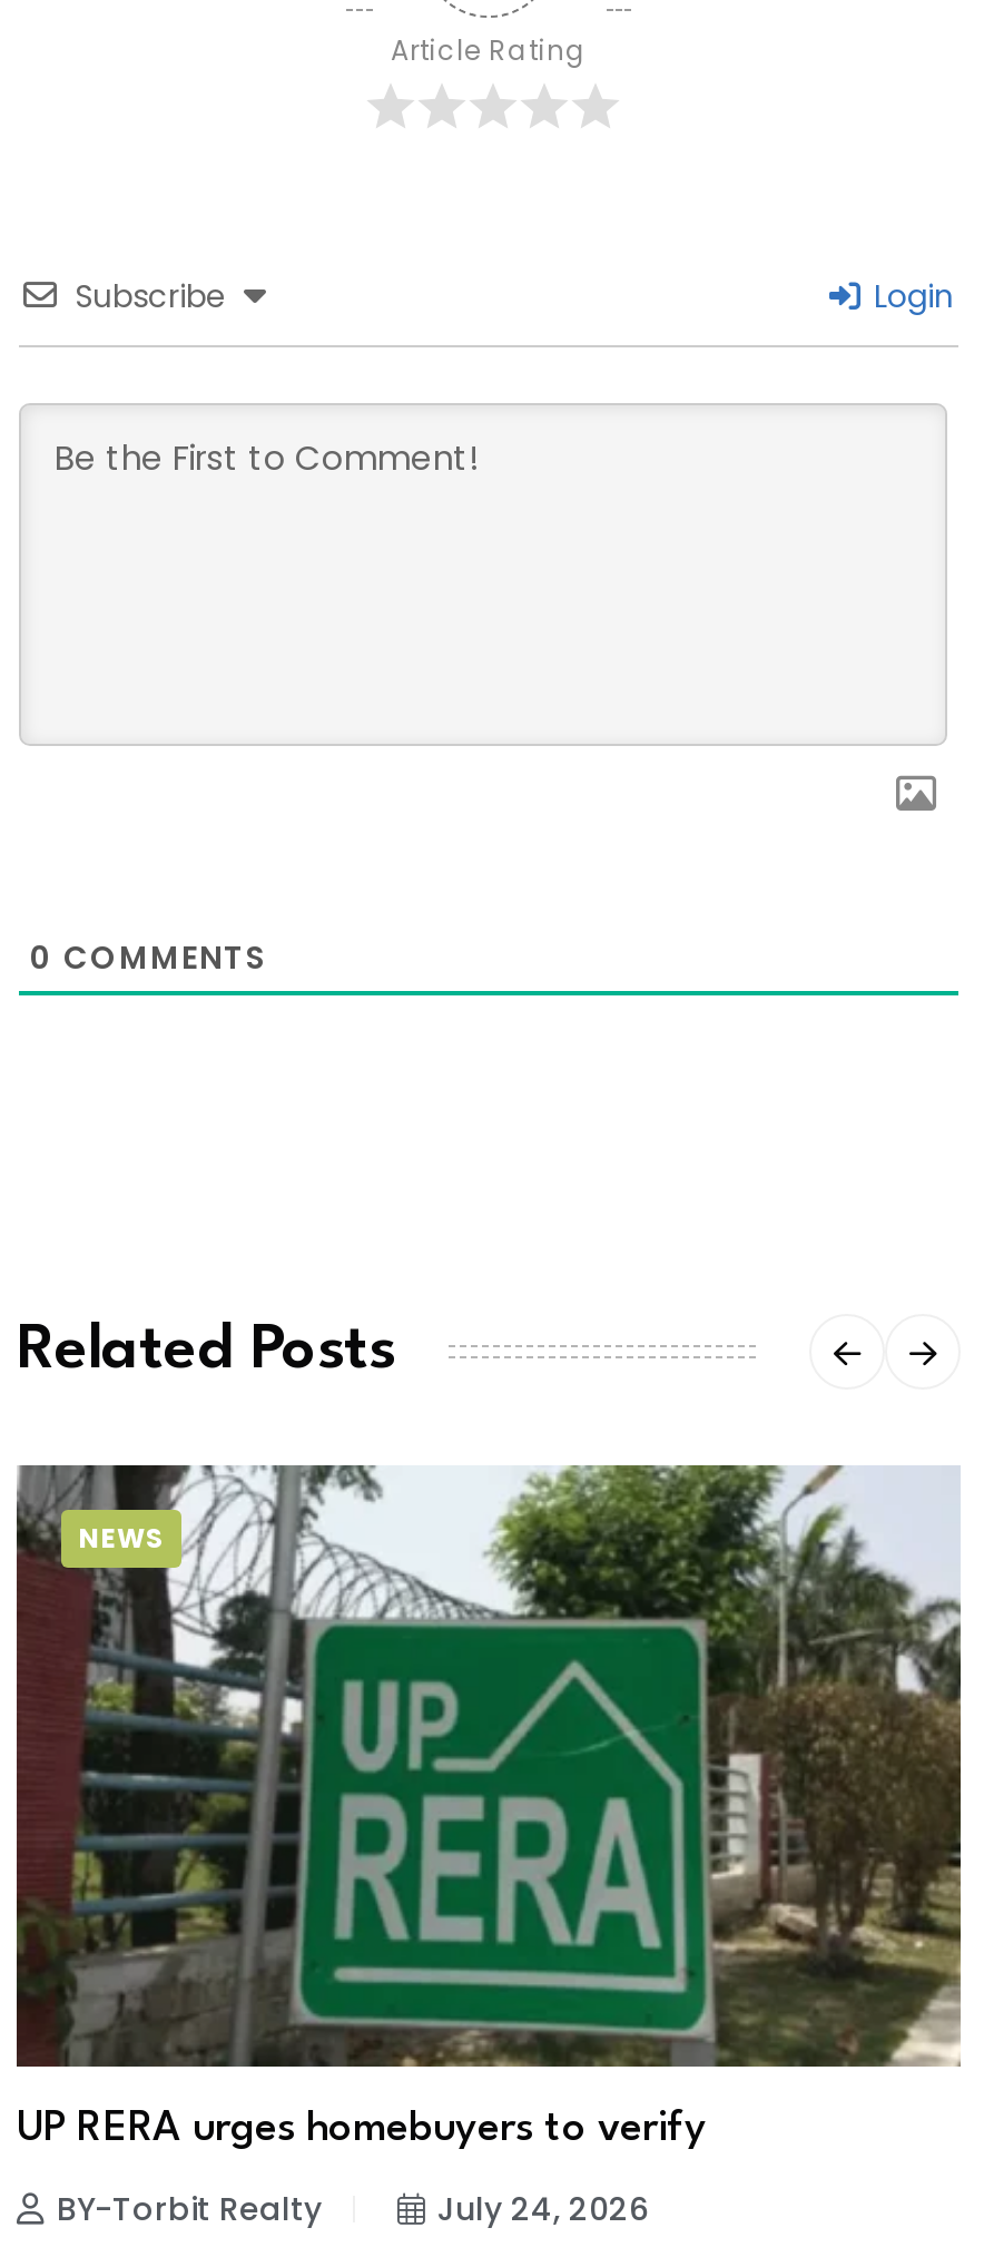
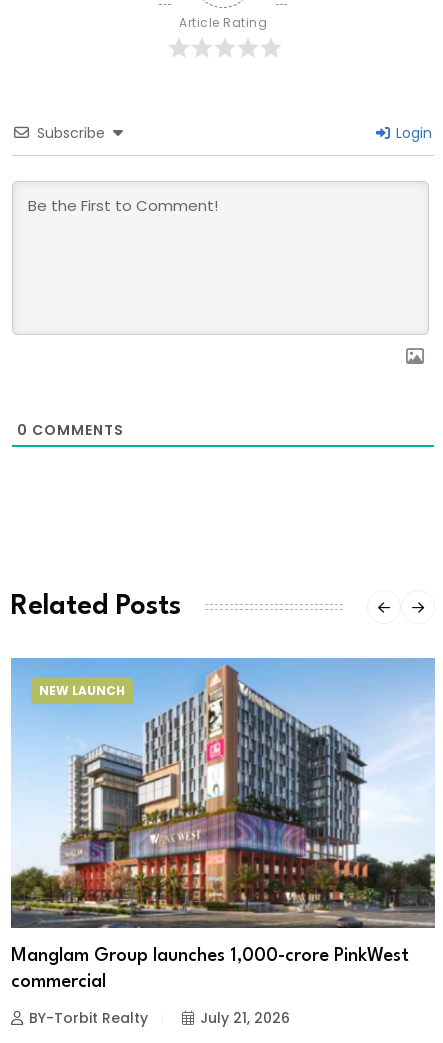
- [image]
- NEWS
+ [image]
+ NEW LAUNCH

- UP RERA urges homebuyers to verify
+ Manglam Group launches ₹1,000-crore PinkWest
+ commercial

- July 24, 2026
+ July 21, 2026
